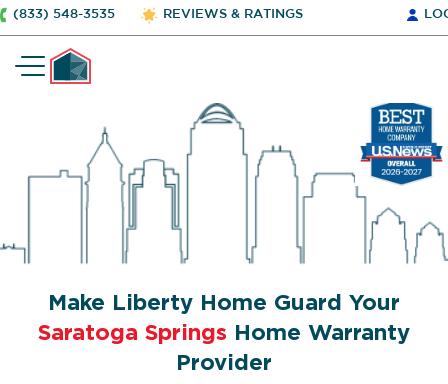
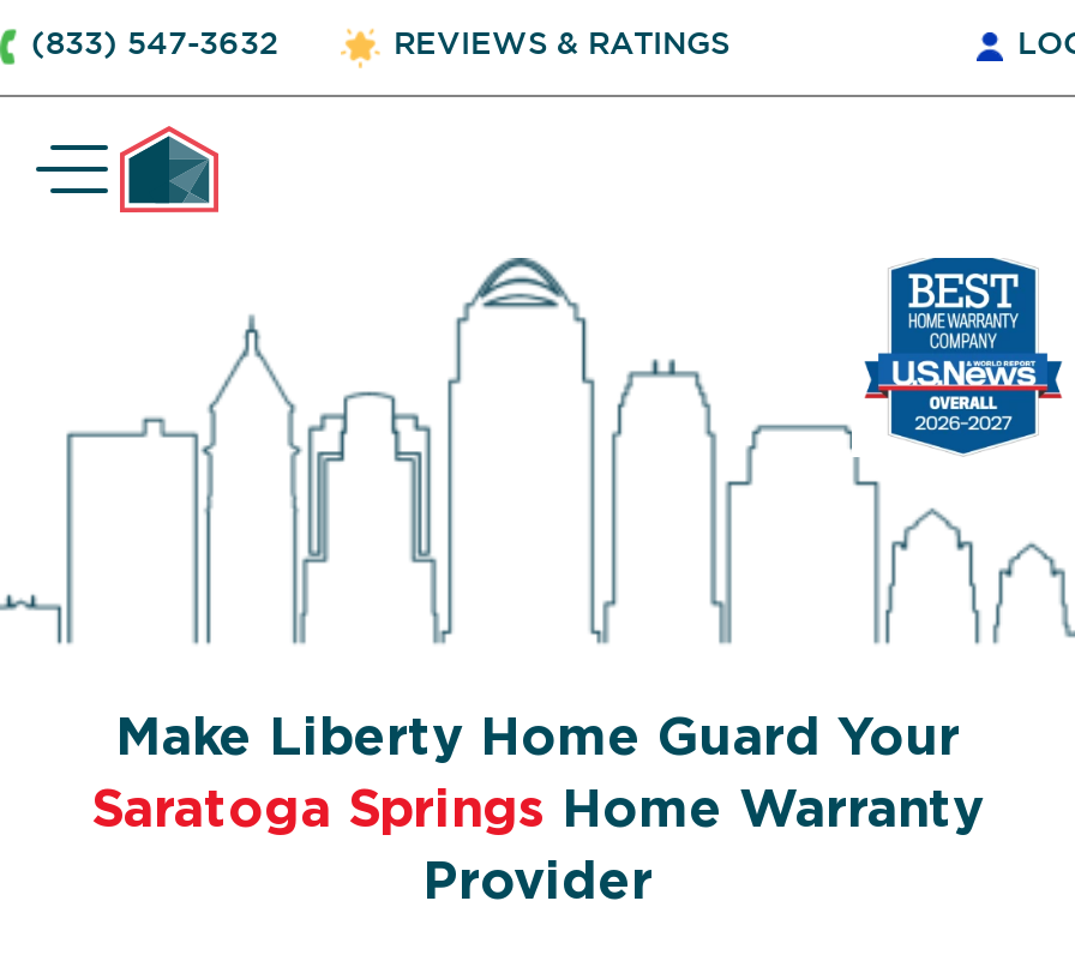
- (833) 548-3535
+ (833) 547-3632
